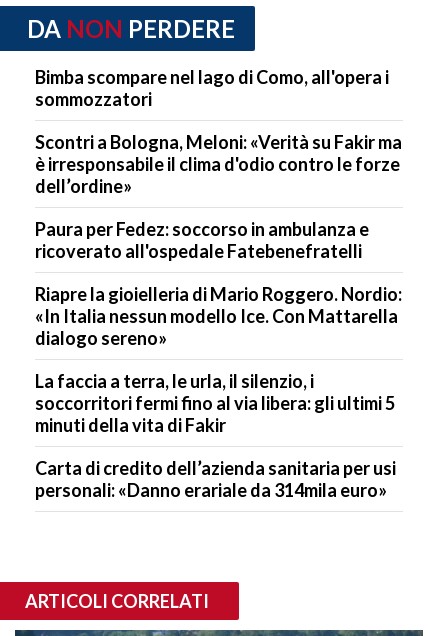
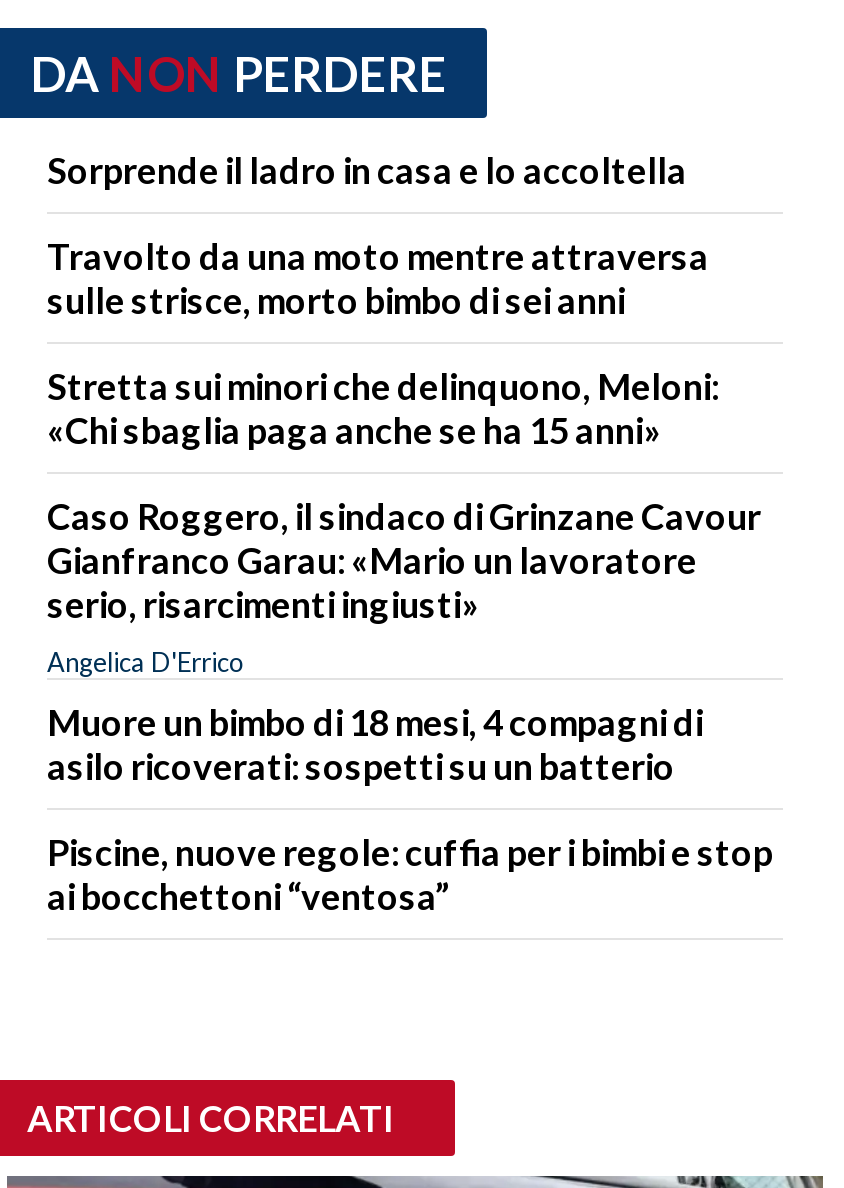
- Bimba scompare nel lago di Como, all'opera i
- sommozzatori
- Scontri a Bologna, Meloni: «Verità su Fakir ma
- è irresponsabile il clima d'odio contro le forze
- dell’ordine»
- Paura per Fedez: soccorso in ambulanza e
- ricoverato all'ospedale Fatebenefratelli
- Riapre la gioielleria di Mario Roggero. Nordio:
- «In Italia nessun modello Ice. Con Mattarella
- dialogo sereno»
- La faccia a terra, le urla, il silenzio, i
- soccorritori fermi fino al via libera: gli ultimi 5
- minuti della vita di Fakir
- Carta di credito dell’azienda sanitaria per usi
- personali: «Danno erariale da 314mila euro»
+ Sorprende il ladro in casa e lo accoltella
+ Travolto da una moto mentre attraversa
+ sulle strisce, morto bimbo di sei anni
+ Stretta sui minori che delinquono, Meloni:
+ «Chi sbaglia paga anche se ha 15 anni»
+ Caso Roggero, il sindaco di Grinzane Cavour
+ Gianfranco Garau: «Mario un lavoratore
+ serio, risarcimenti ingiusti»
+ Angelica D'Errico
+ Muore un bimbo di 18 mesi, 4 compagni di
+ asilo ricoverati: sospetti su un batterio
+ Piscine, nuove regole: cuffia per i bimbi e stop
+ ai bocchettoni “ventosa”
